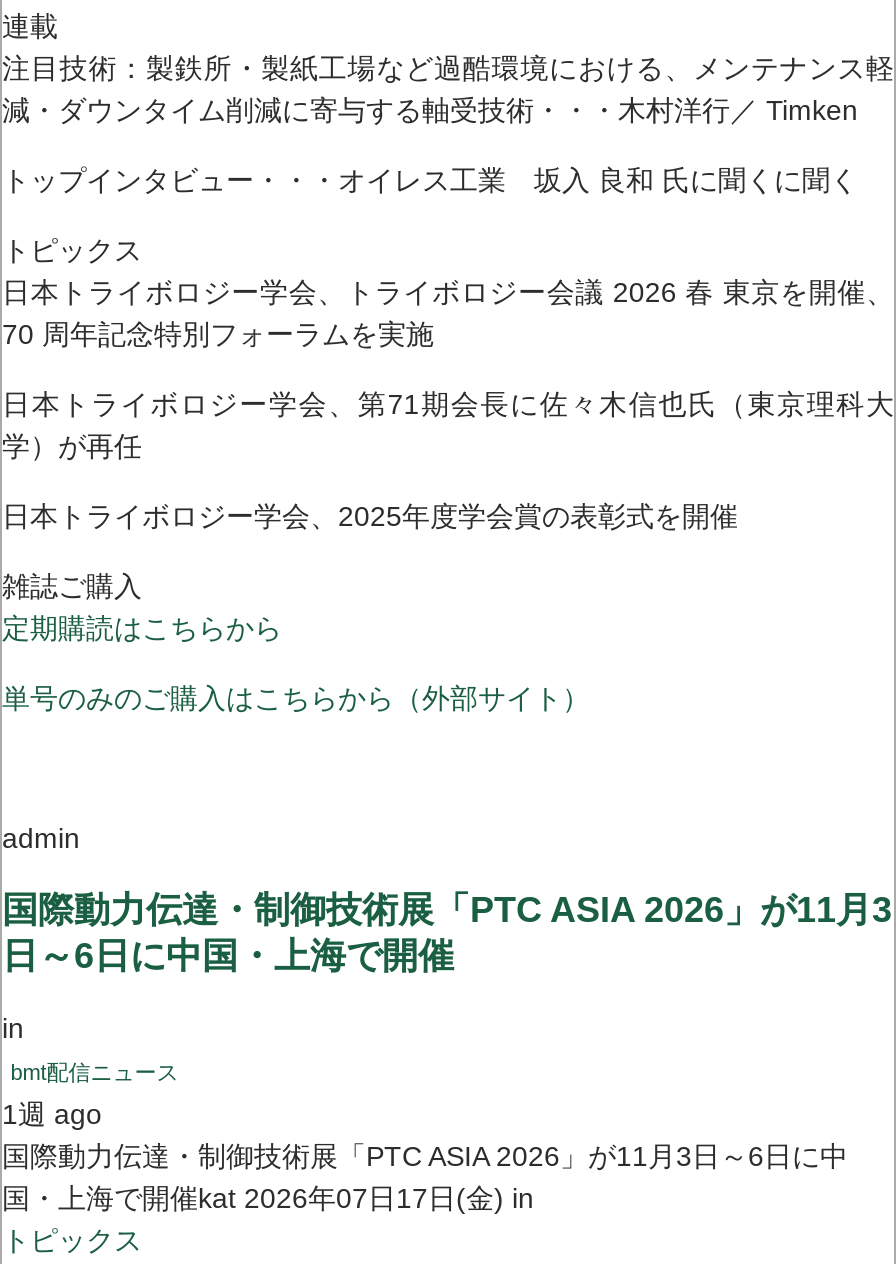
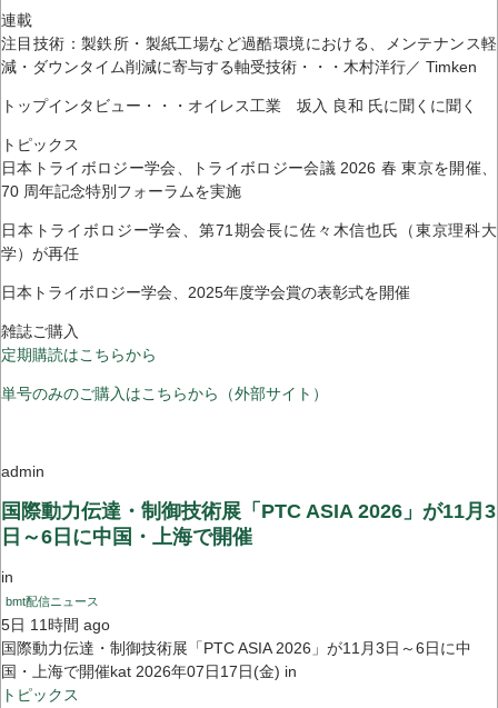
- 1週 ago
+ 5日 11時間 ago
